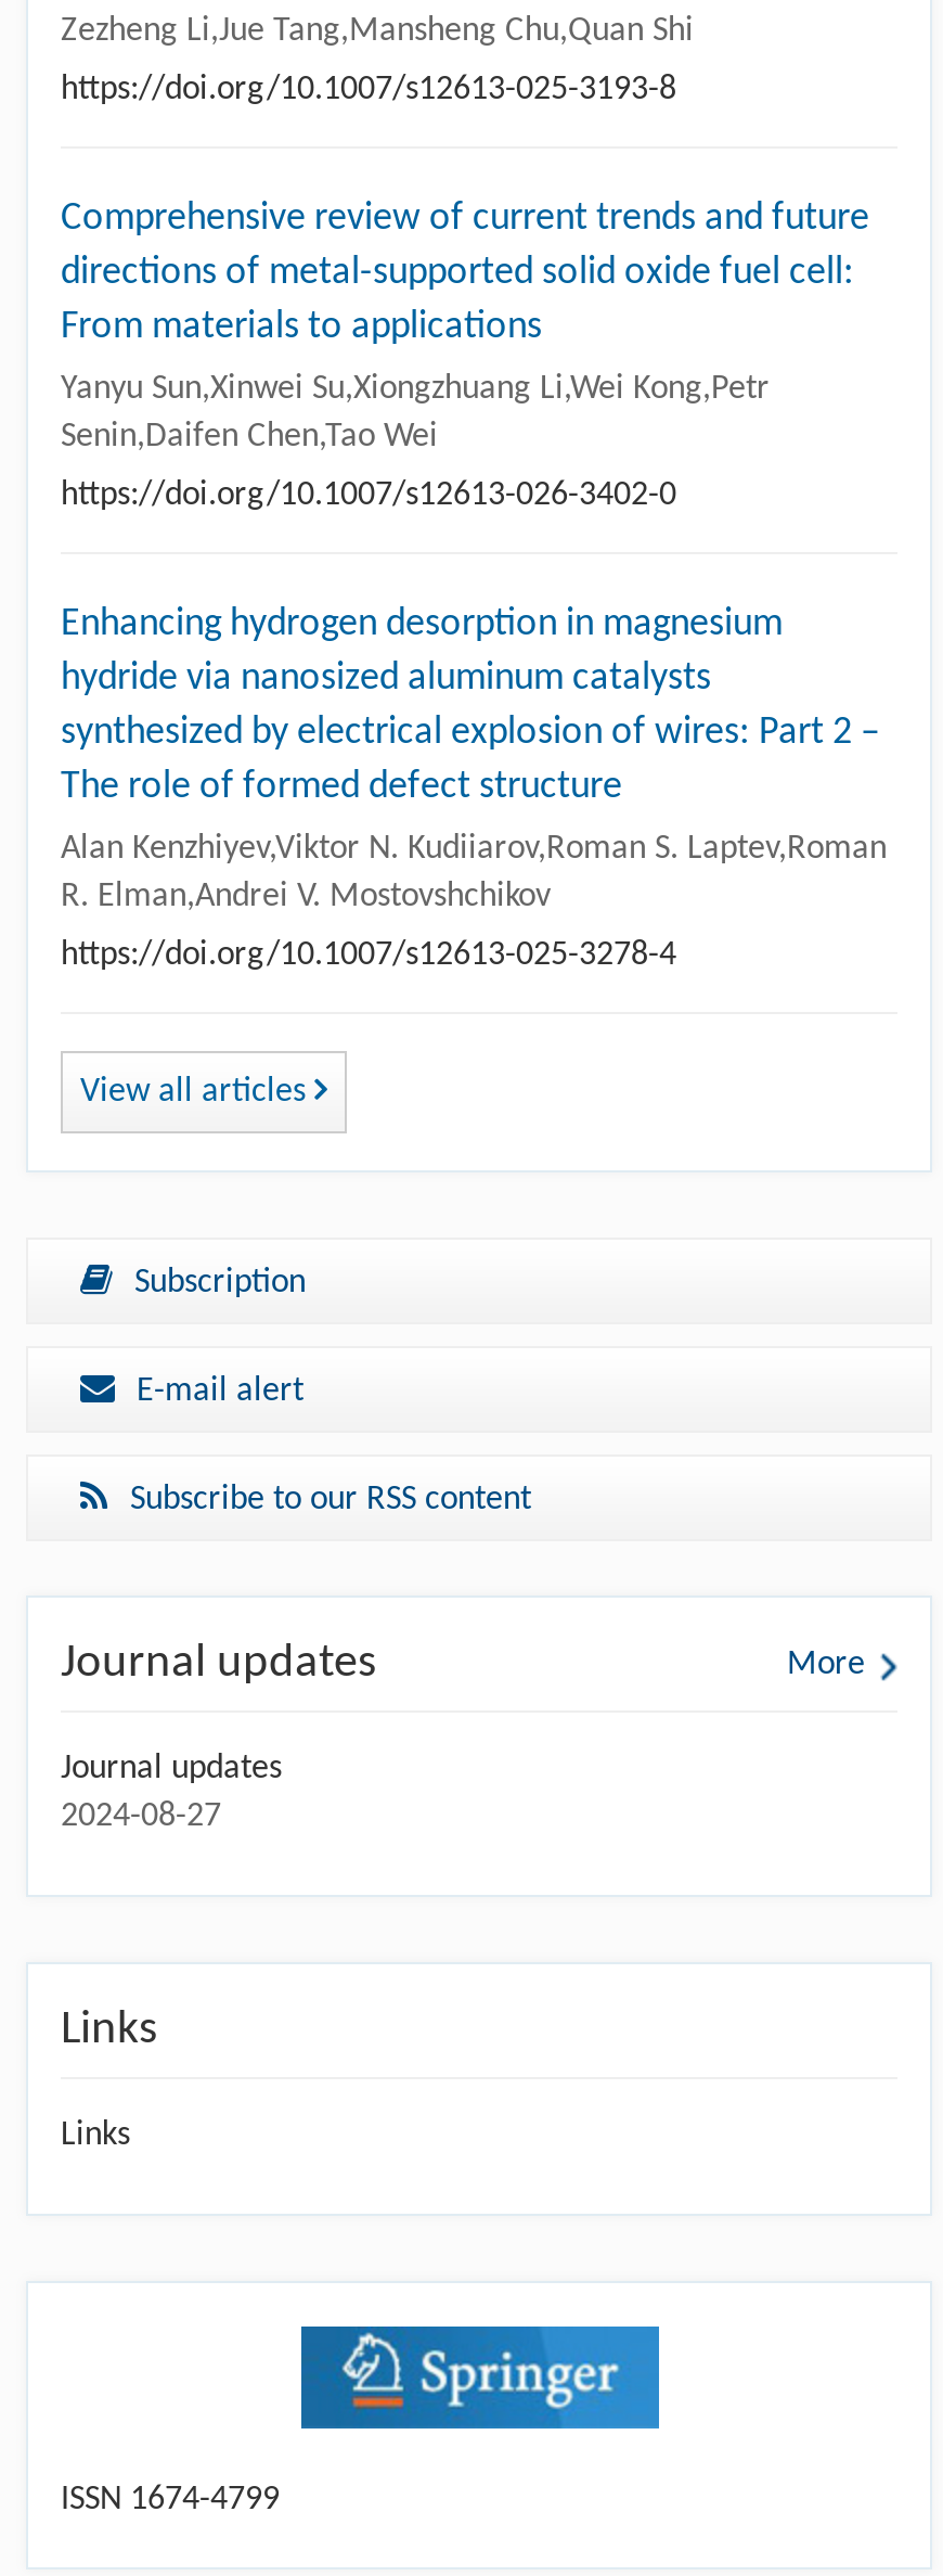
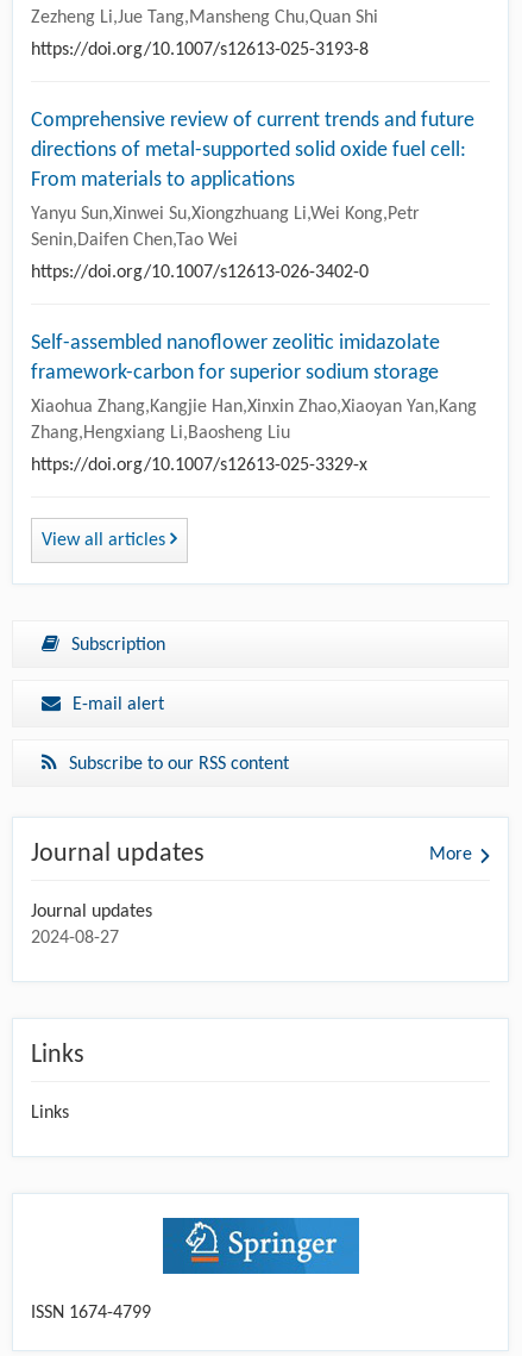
- Enhancing hydrogen desorption in magnesium
- hydride via nanosized aluminum catalysts
- synthesized by electrical explosion of wires: Part 2 –
- The role of formed defect structure
+ Self-assembled nanoflower zeolitic imidazolate
+ framework-carbon for superior sodium storage

- Alan Kenzhiyev,Viktor N. Kudiiarov,Roman S. Laptev,Roman
- R. Elman,Andrei V. Mostovshchikov
+ Xiaohua Zhang,Kangjie Han,Xinxin Zhao,Xiaoyan Yan,Kang
+ Zhang,Hengxiang Li,Baosheng Liu

- https://doi.org/10.1007/s12613-025-3278-4
+ https://doi.org/10.1007/s12613-025-3329-x
